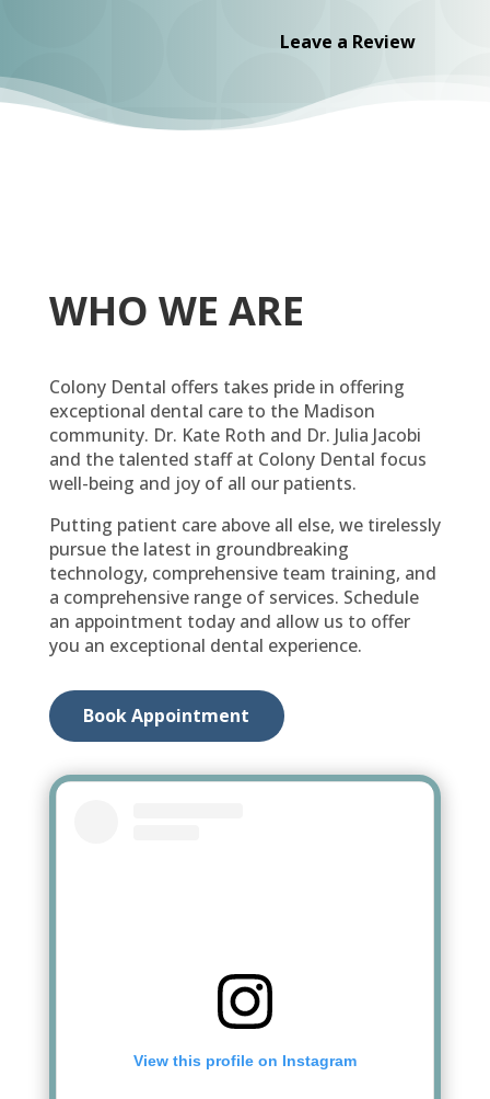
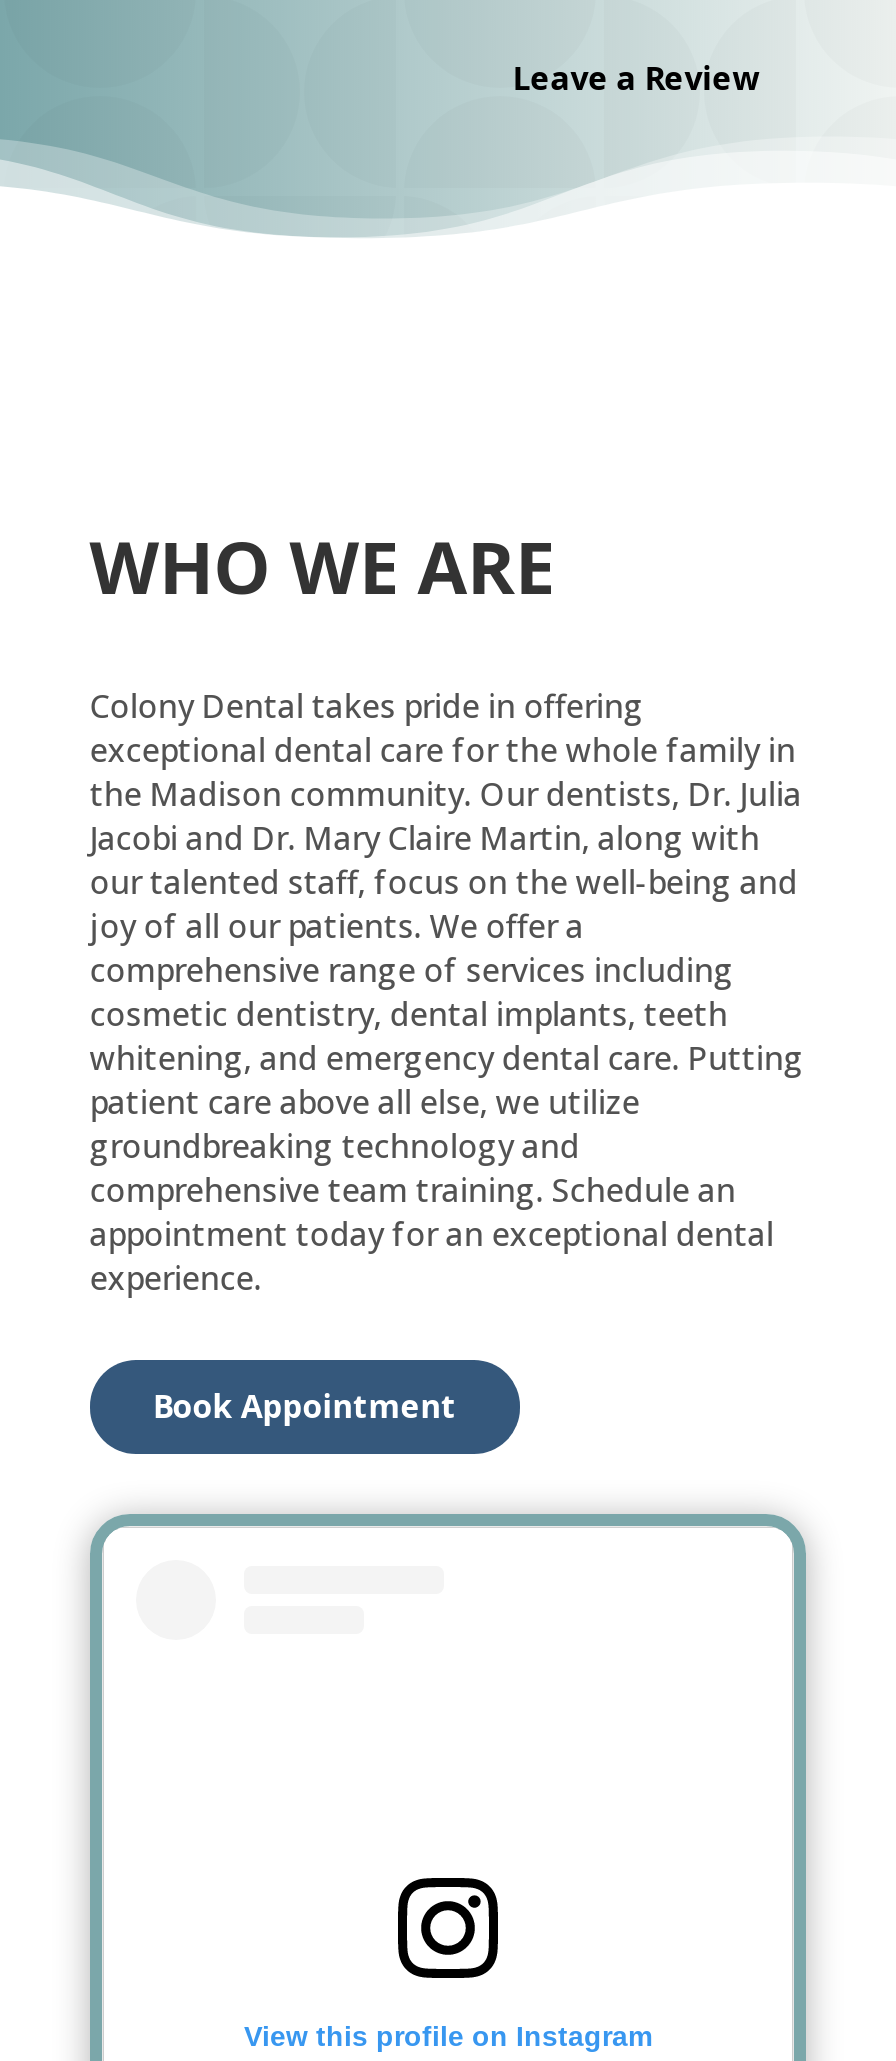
- Colony Dental offers takes pride in offering
- exceptional dental care to the Madison
- community. Dr. Kate Roth and Dr. Julia Jacobi
- and the talented staff at Colony Dental focus
- well-being and joy of all our patients.
- Putting patient care above all else, we tirelessly
- pursue the latest in groundbreaking
- technology, comprehensive team training, and
- a comprehensive range of services. Schedule
- an appointment today and allow us to offer
- you an exceptional dental experience.
+ Colony Dental takes pride in offering
+ exceptional dental care for the whole family in
+ the Madison community. Our dentists, Dr. Julia
+ Jacobi and Dr. Mary Claire Martin, along with
+ our talented staff, focus on the well-being and
+ joy of all our patients. We offer a
+ comprehensive range of services including
+ cosmetic dentistry, dental implants, teeth
+ whitening, and emergency dental care. Putting
+ patient care above all else, we utilize
+ groundbreaking technology and
+ comprehensive team training. Schedule an
+ appointment today for an exceptional dental
+ experience.
